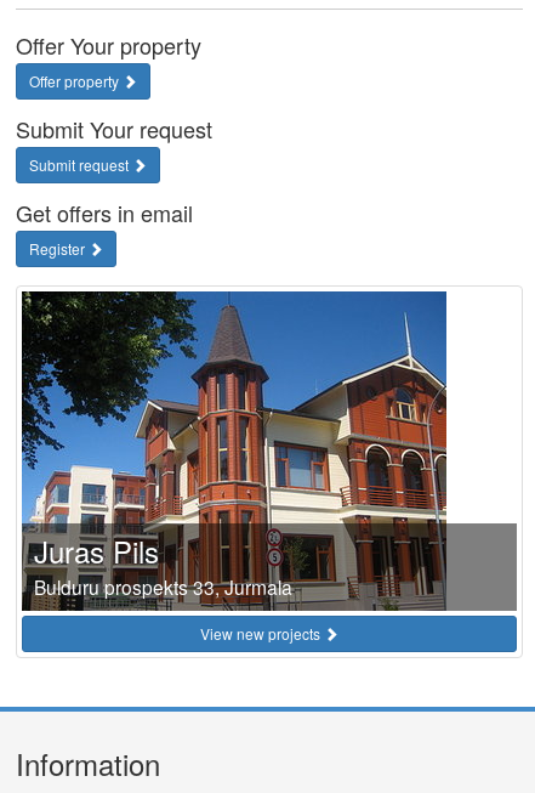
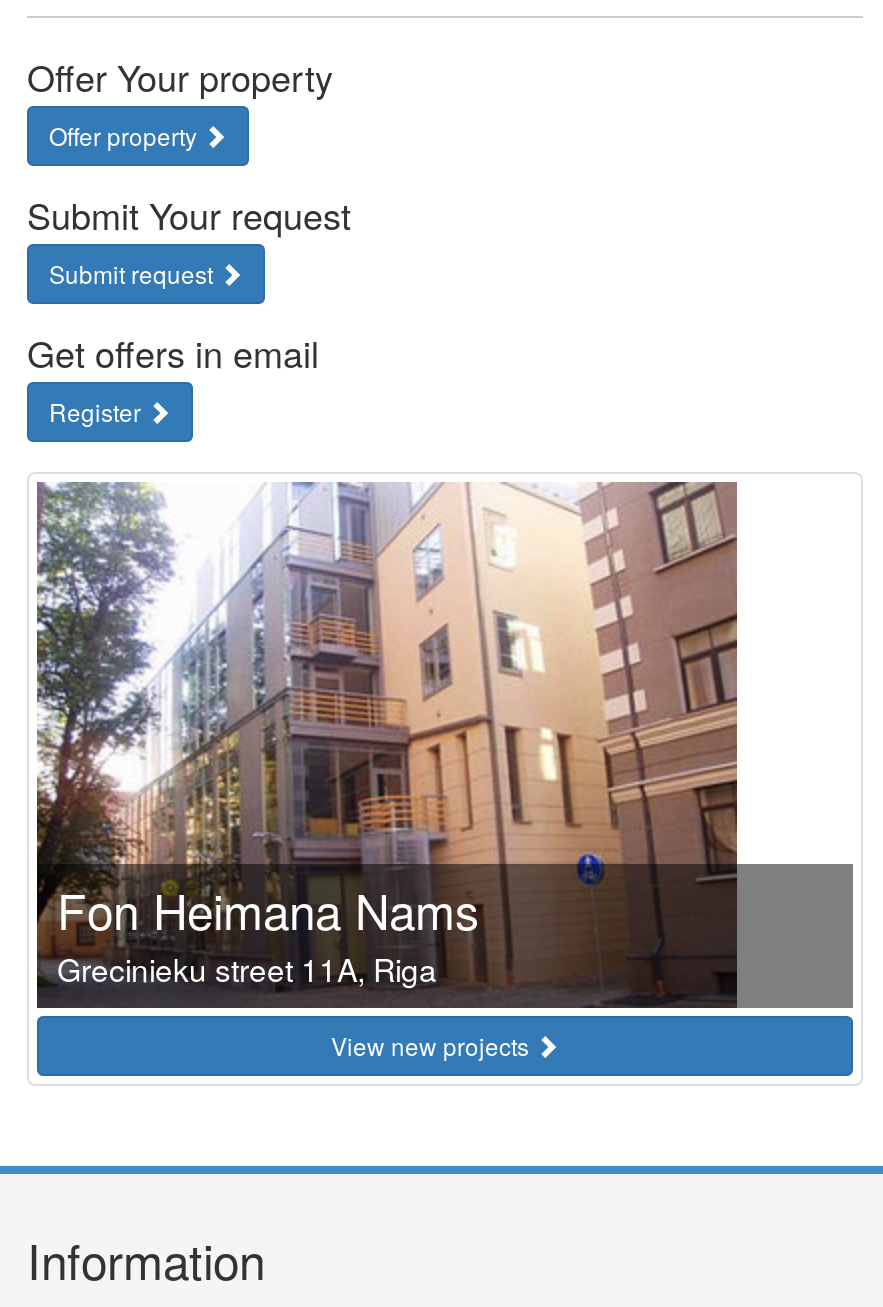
- [image]
- Juras Pils
- Bulduru prospekts 33, Jurmala
+ [image]
+ Fon Heimana Nams
+ Grecinieku street 11A, Riga
